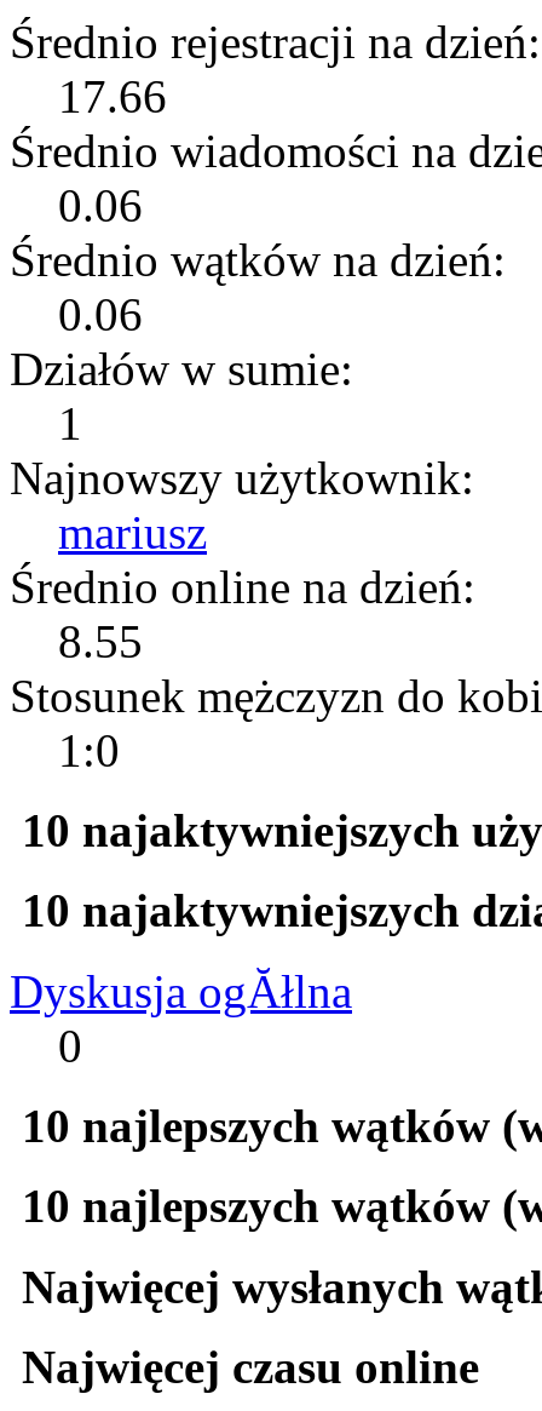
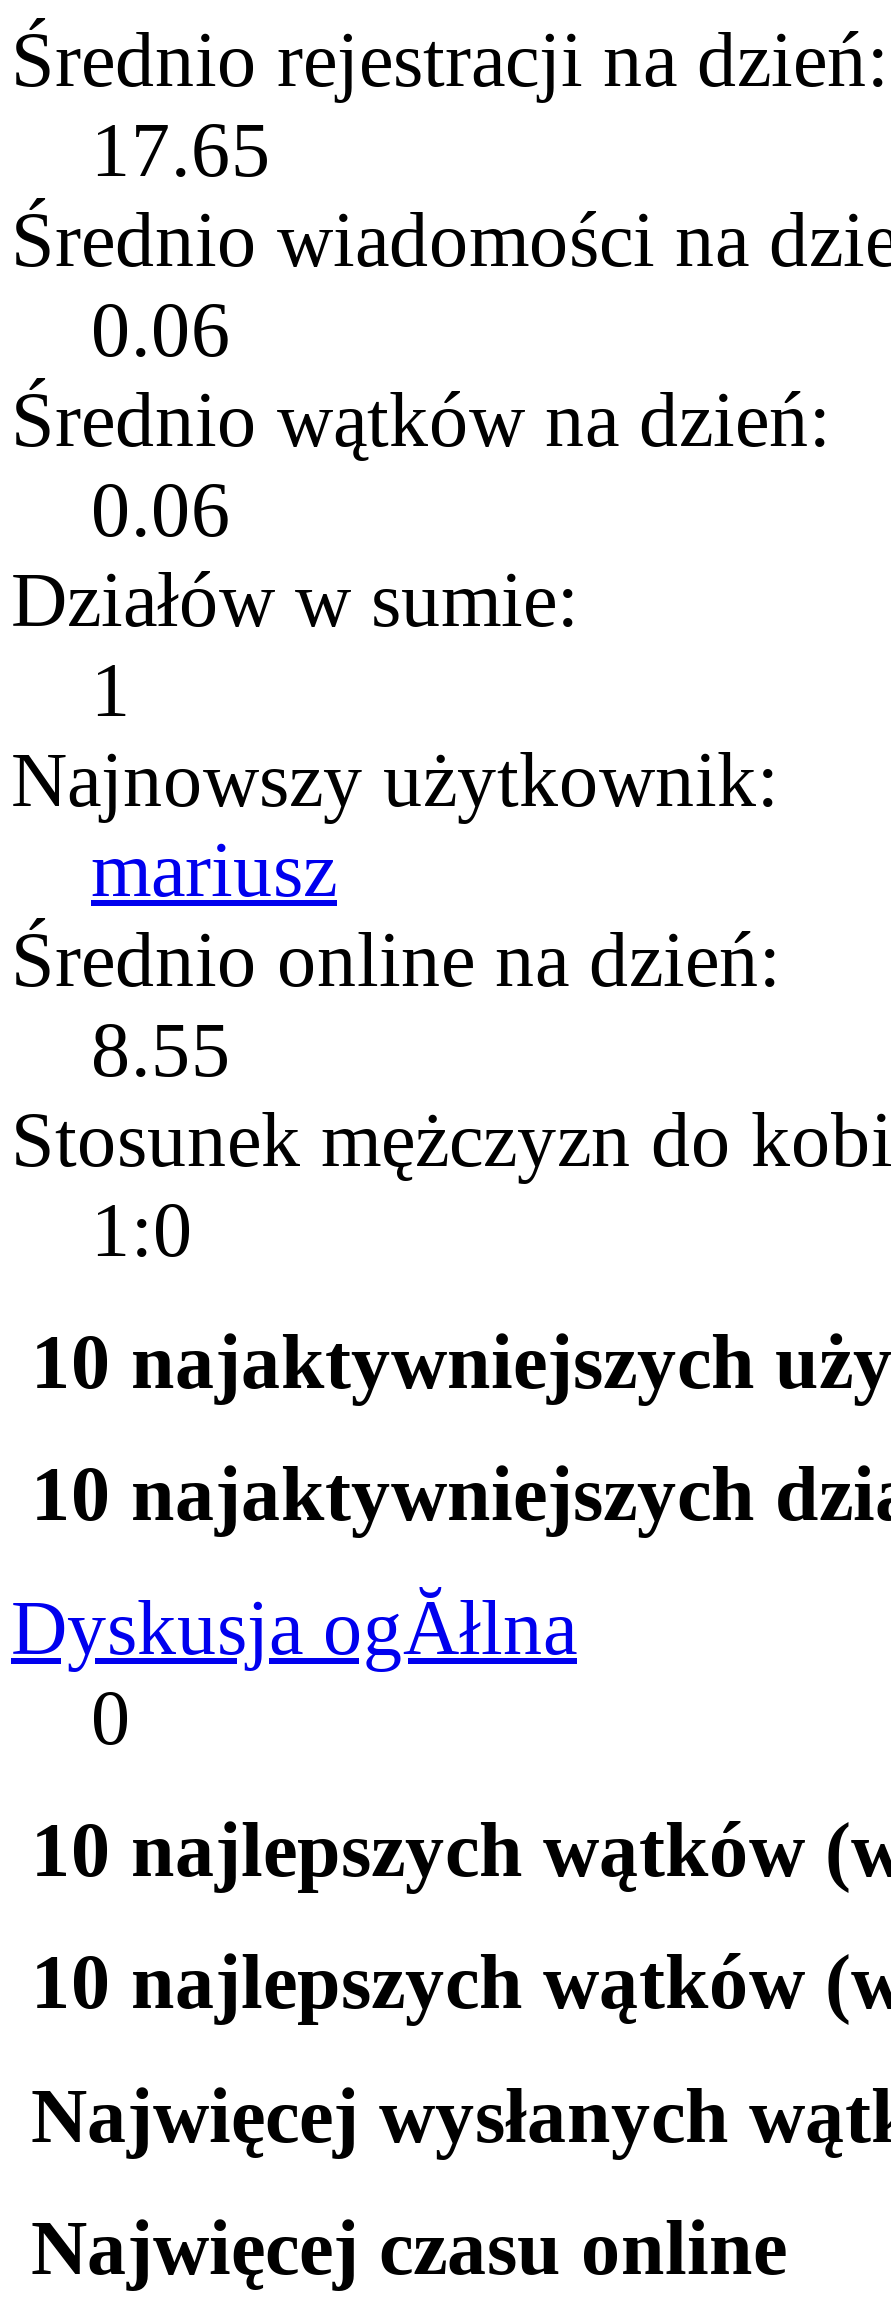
- 17.66
+ 17.65
